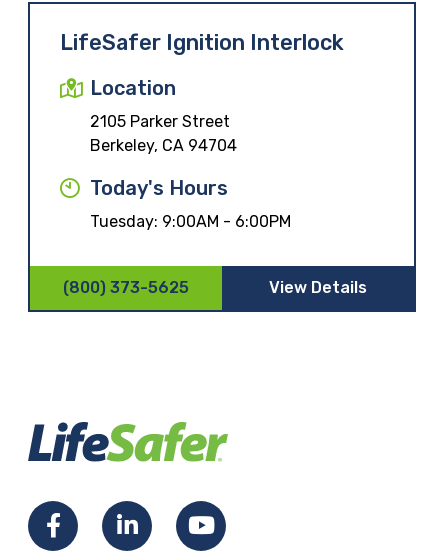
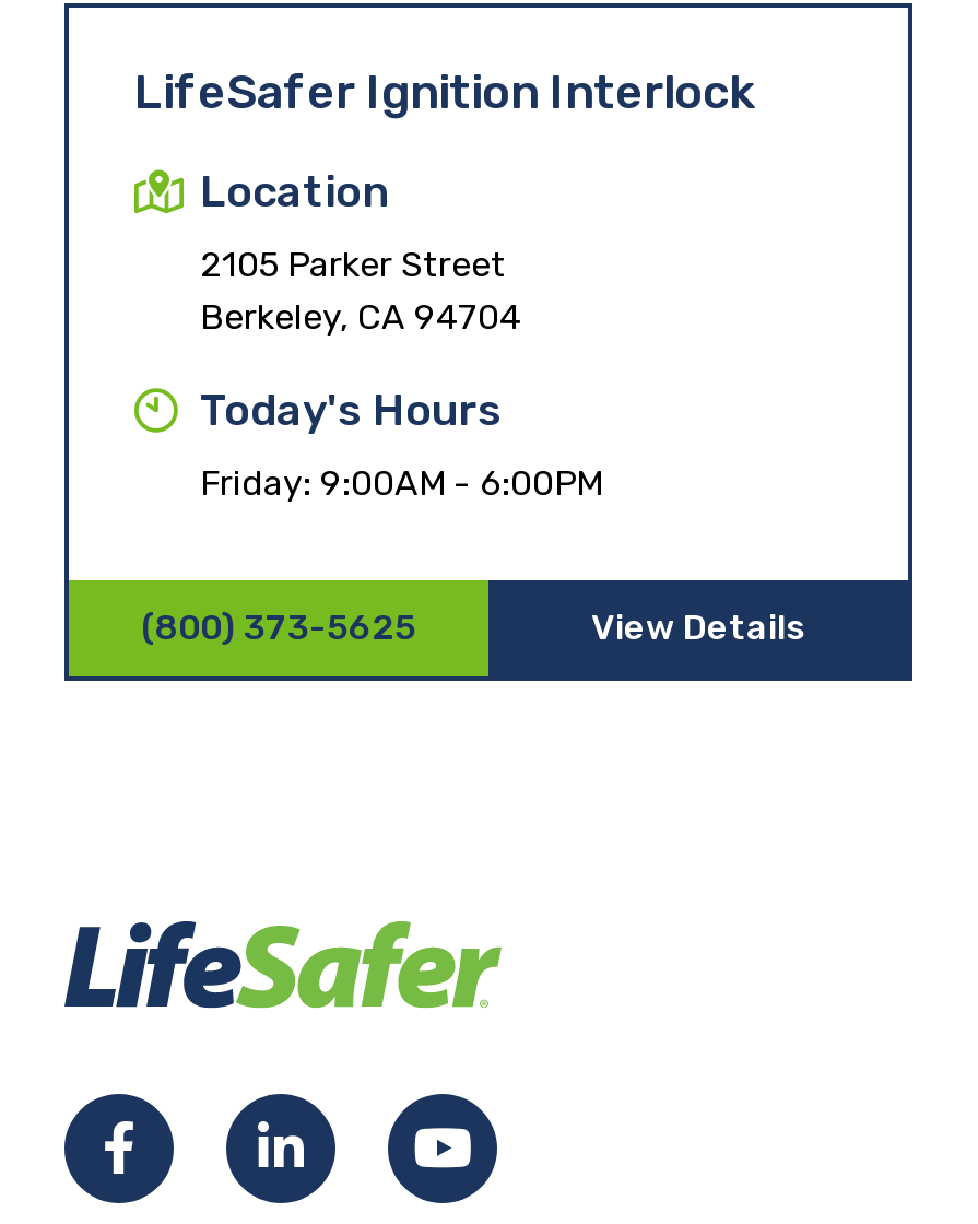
- Tuesday: 9:00AM - 6:00PM
+ Friday: 9:00AM - 6:00PM
